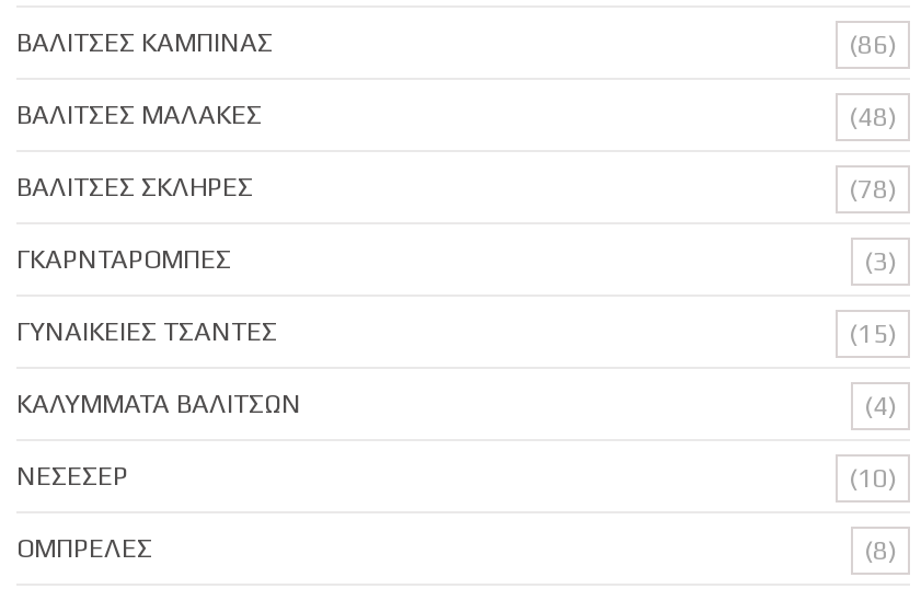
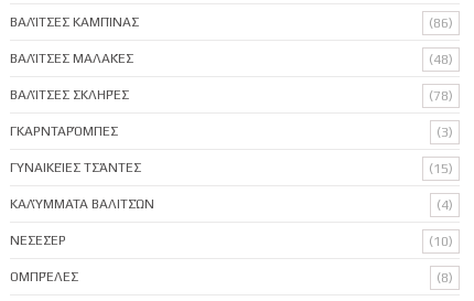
- ΒΑΛΙΤΣΕΣ ΚΑΜΠΙΝΑΣ
+ ΒΑΛΊΤΣΕΣ ΚΑΜΠΊΝΑΣ

- ΒΑΛΙΤΣΕΣ ΜΑΛΑΚΕΣ
+ ΒΑΛΊΤΣΕΣ ΜΑΛΑΚΈΣ

- ΒΑΛΙΤΣΕΣ ΣΚΛΗΡΕΣ
+ ΒΑΛΊΤΣΕΣ ΣΚΛΗΡΈΣ

- ΓΚΑΡΝΤΑΡΟΜΠΕΣ
+ ΓΚΑΡΝΤΑΡΌΜΠΕΣ

- ΓΥΝΑΙΚΕΙΕΣ ΤΣΑΝΤΕΣ
+ ΓΥΝΑΙΚΕΊΕΣ ΤΣΆΝΤΕΣ

- ΚΑΛΥΜΜΑΤΑ ΒΑΛΙΤΣΩΝ
+ ΚΑΛΎΜΜΑΤΑ ΒΑΛΙΤΣΏΝ

- ΝΕΣΕΣΕΡ
+ ΝΕΣΕΣΈΡ

- ΟΜΠΡΕΛΕΣ
+ ΟΜΠΡΈΛΕΣ
